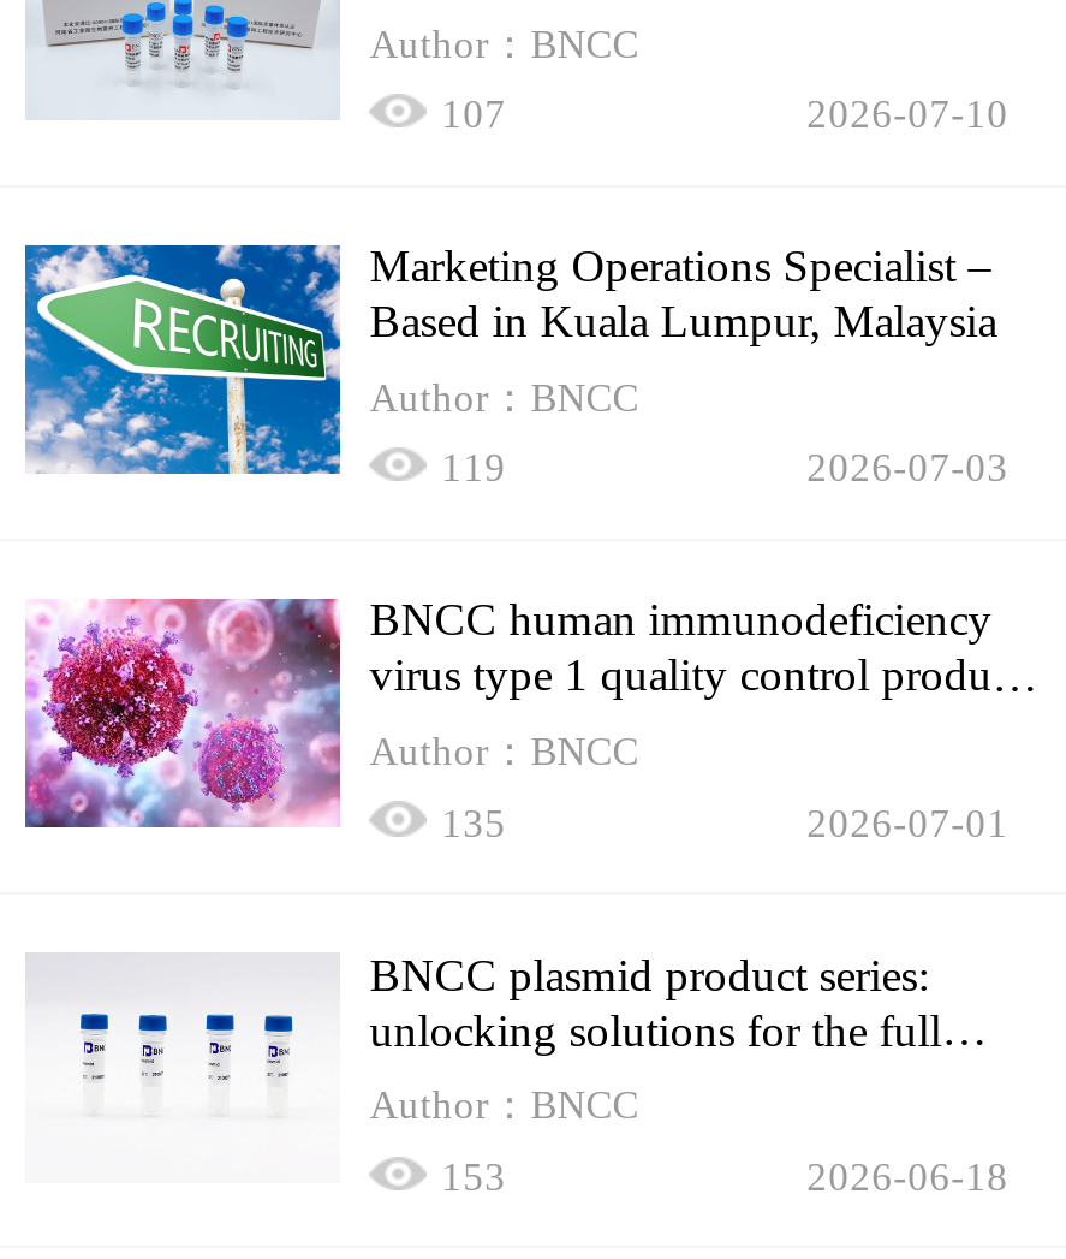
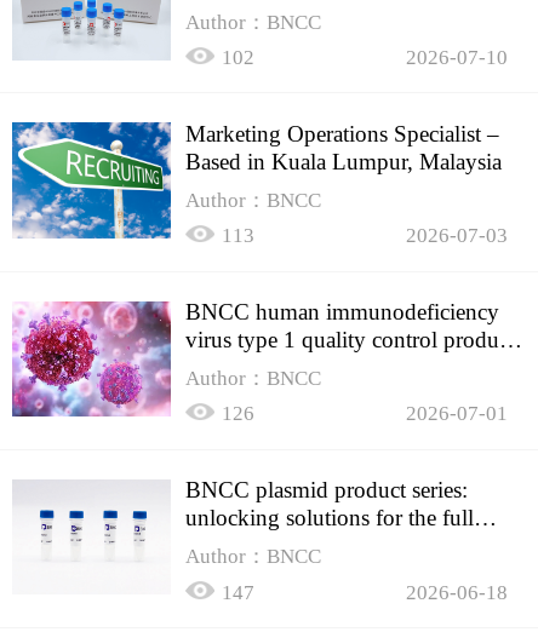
- 107
+ 102

- 119
+ 113

- 135
+ 126

- 153
+ 147
